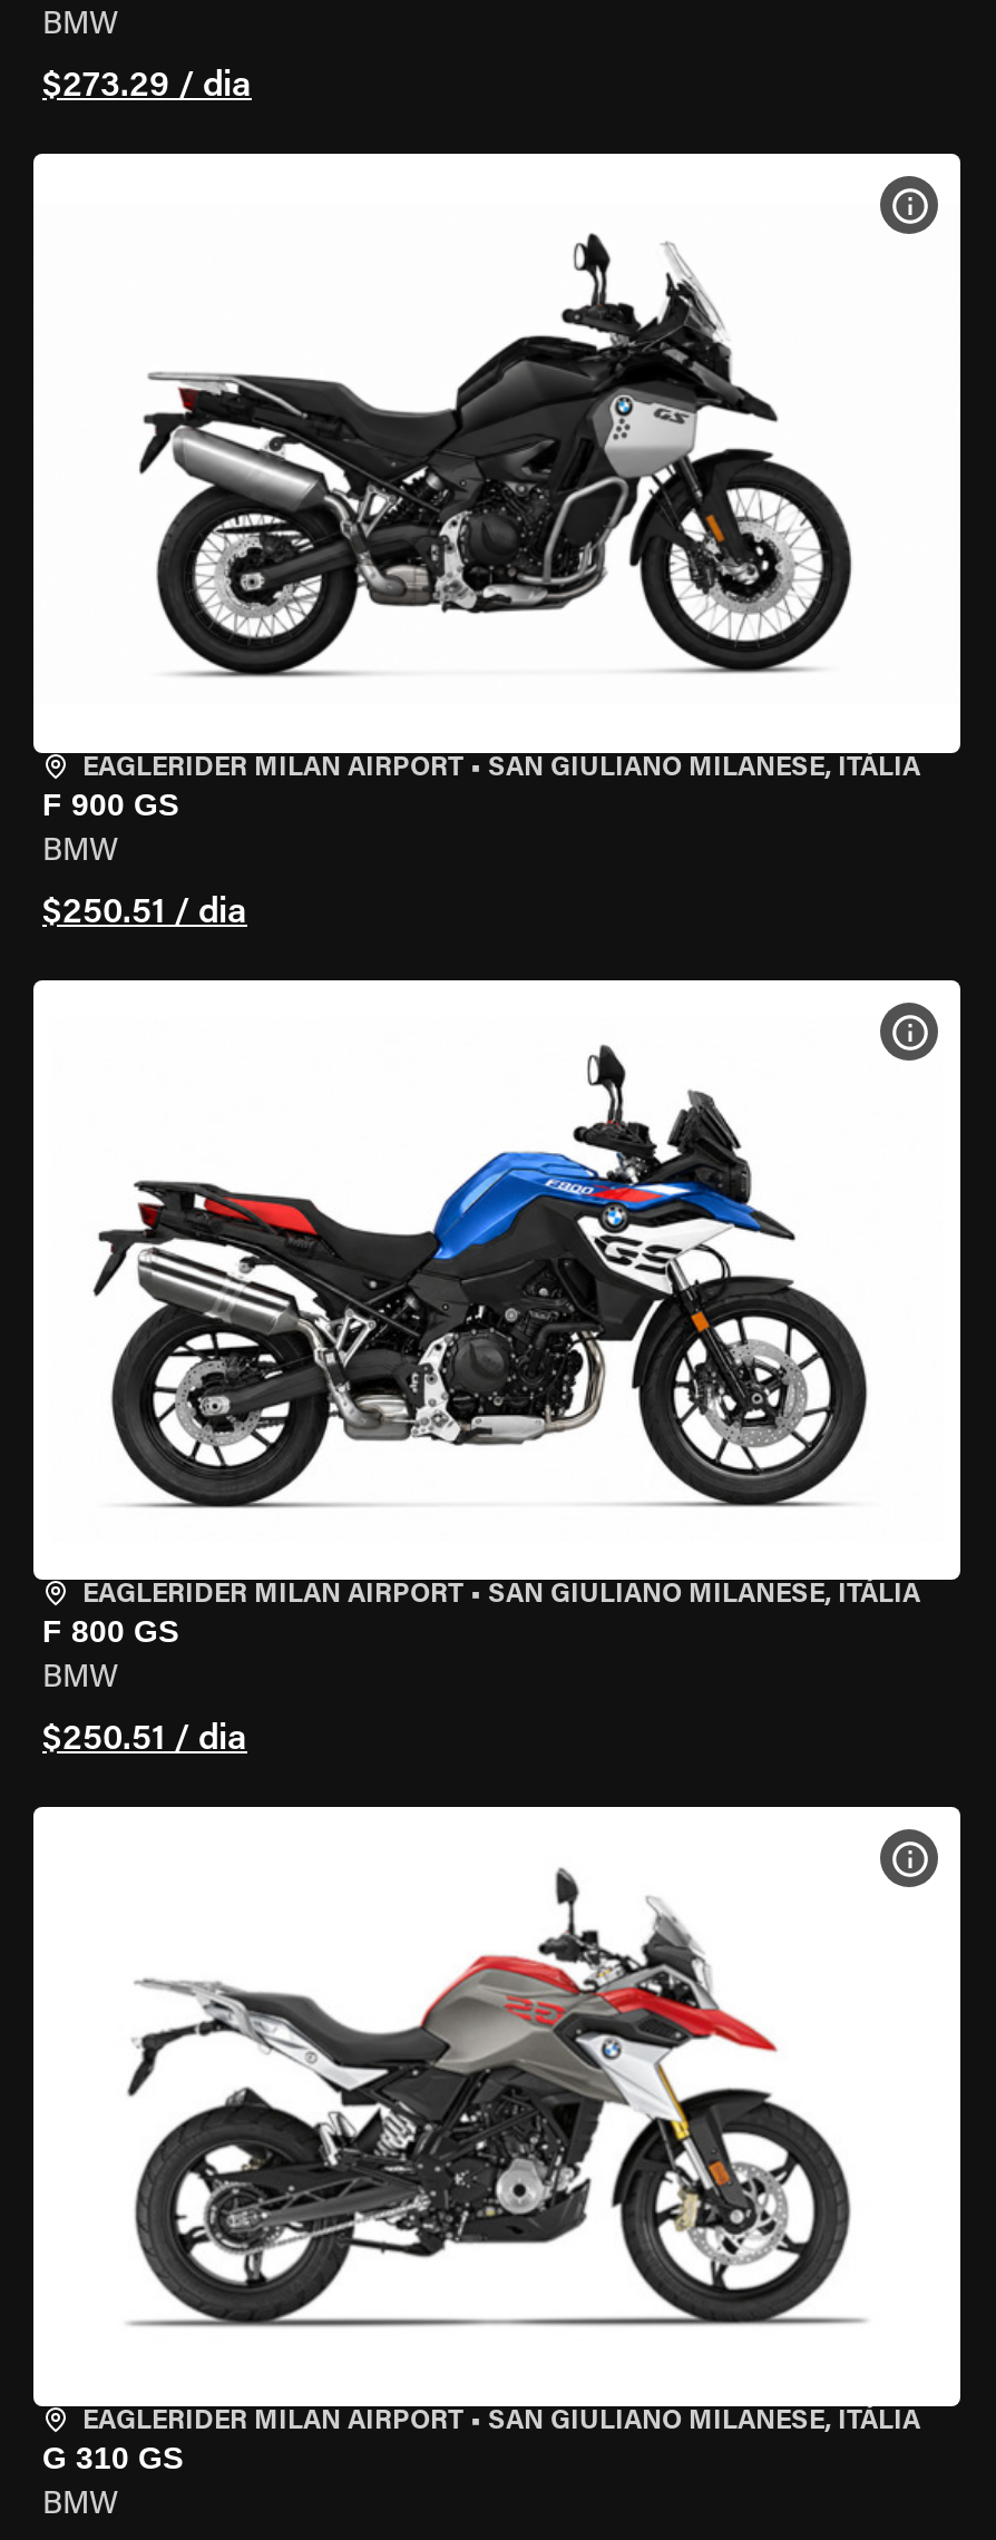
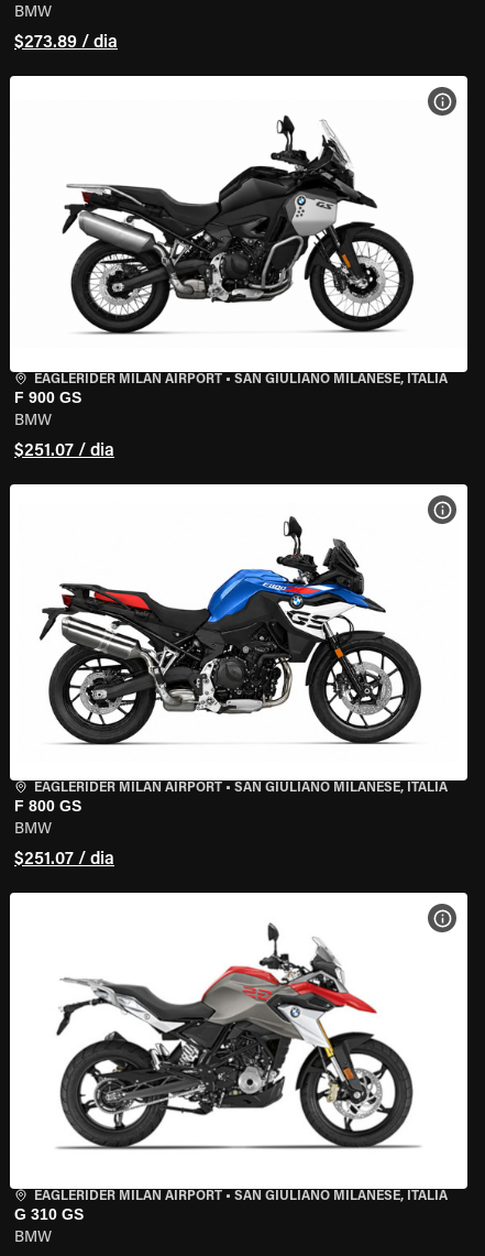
- $273.29 / dia
+ $273.89 / dia

- $250.51 / dia
+ $251.07 / dia

- $250.51 / dia
+ $251.07 / dia
